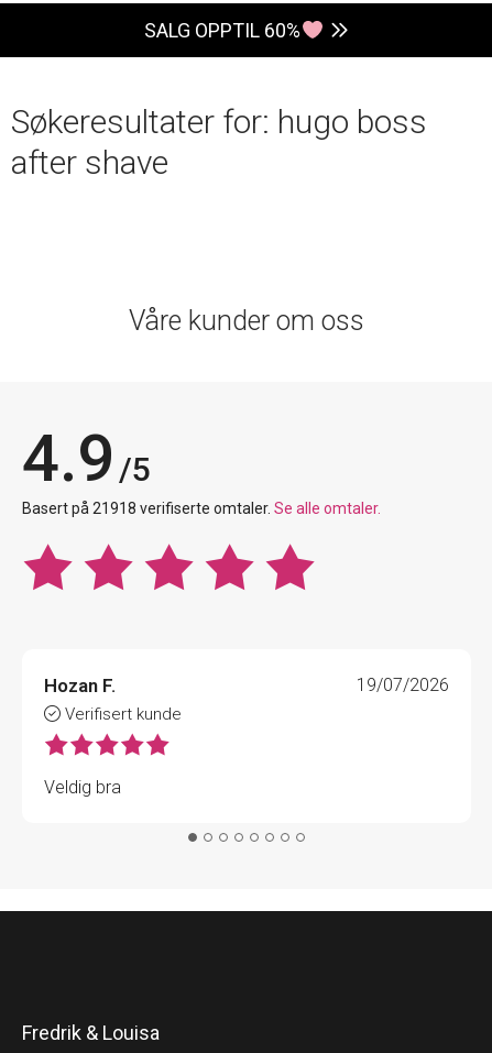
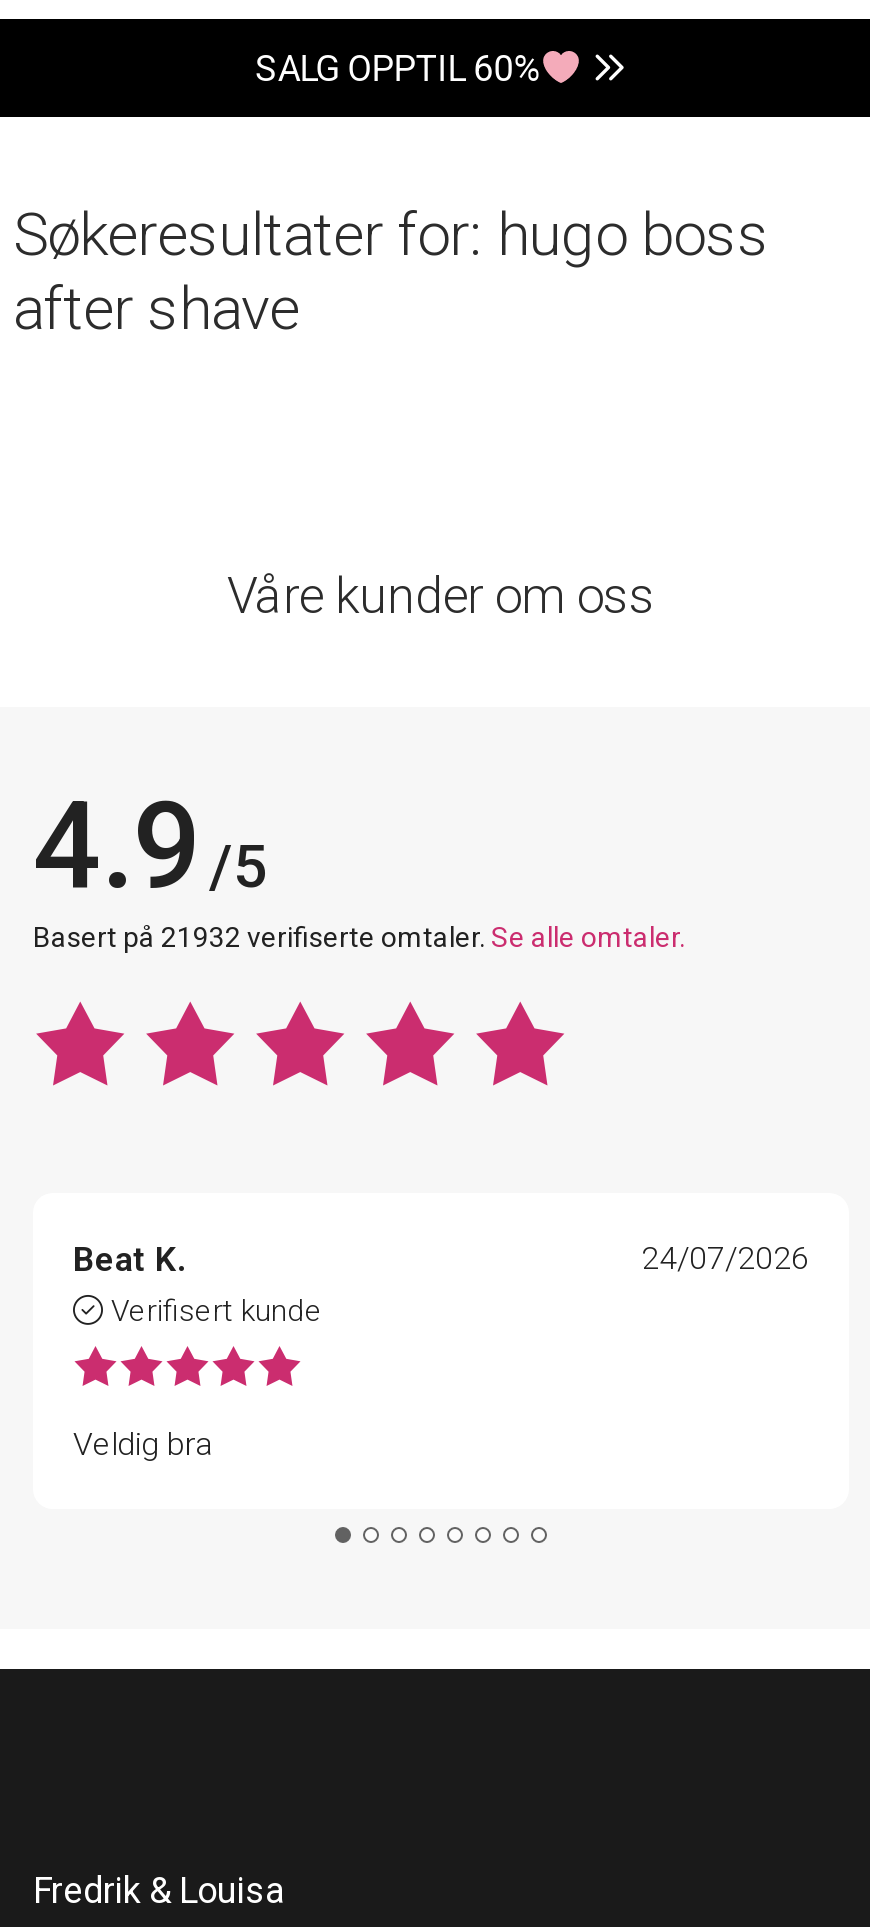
- Basert på 21918 verifiserte omtaler. Se alle omtaler.
+ Basert på 21932 verifiserte omtaler. Se alle omtaler.

- Hozan F.
+ Beat K.

- 19/07/2026
+ 24/07/2026
